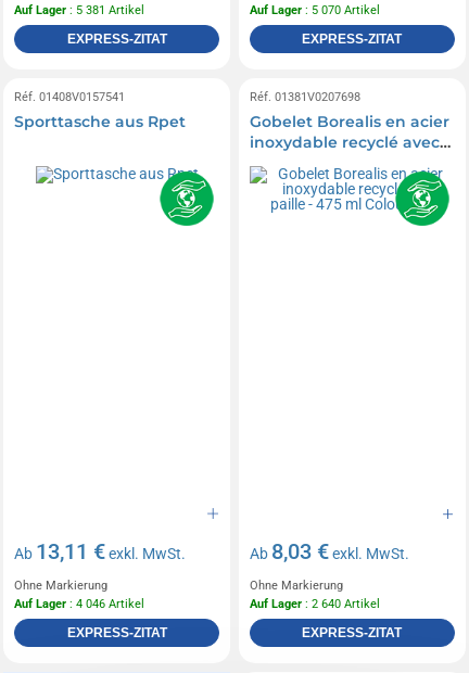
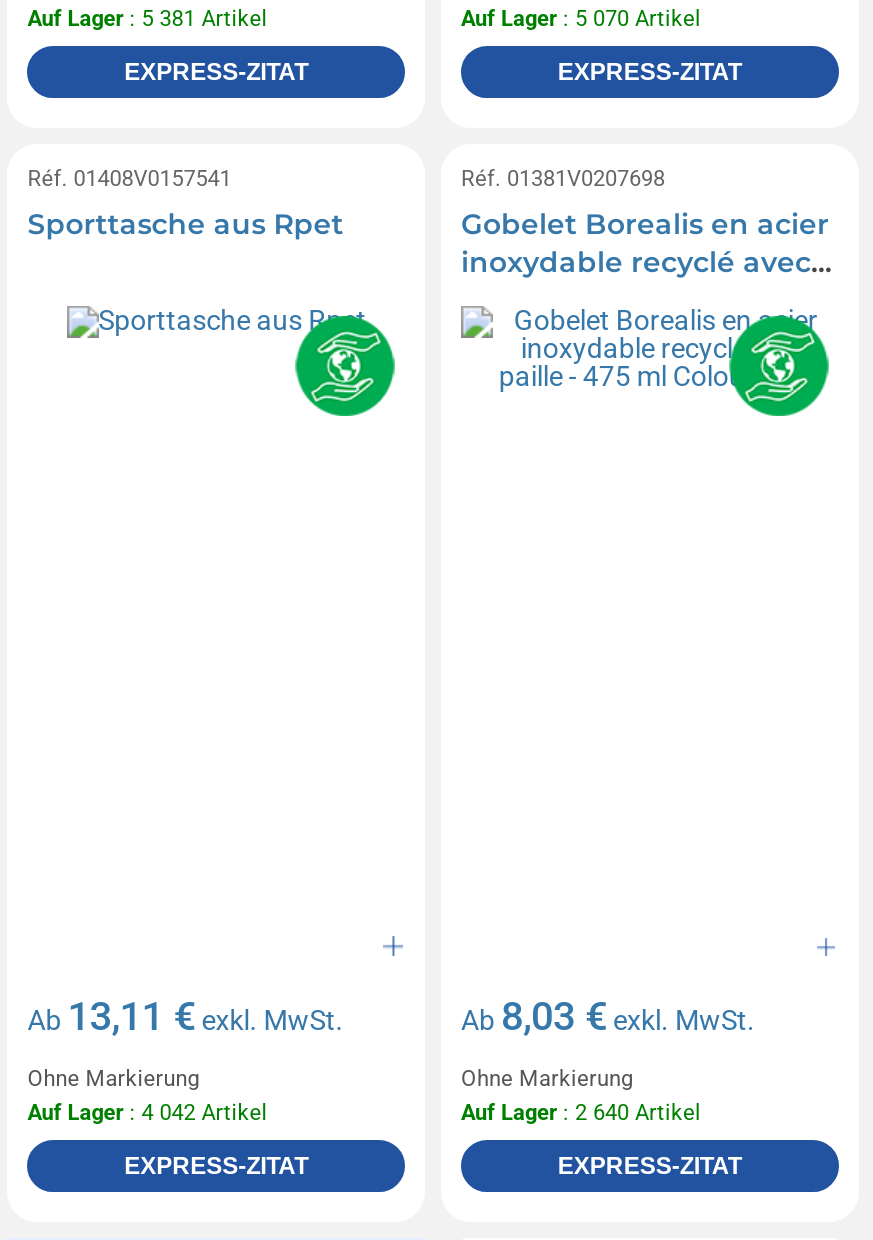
- Auf Lager: 4 046 Artikel
+ Auf Lager: 4 042 Artikel
